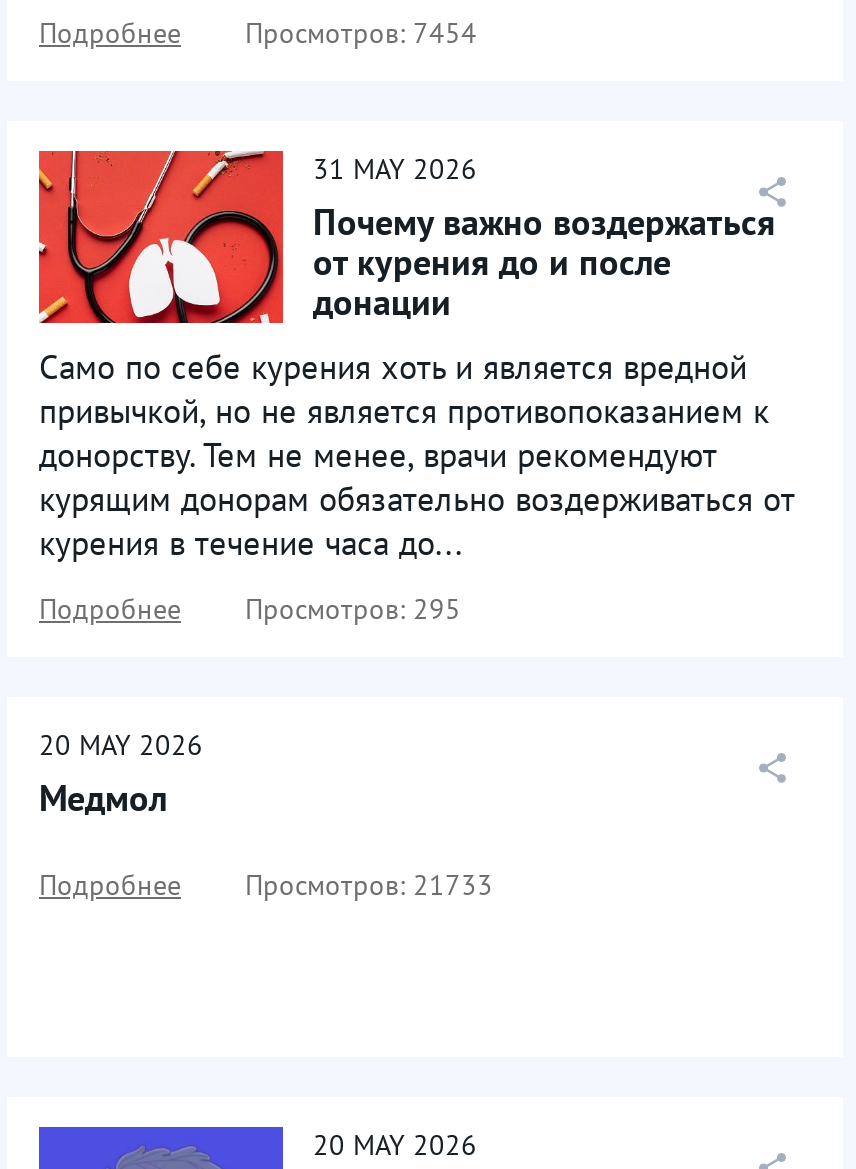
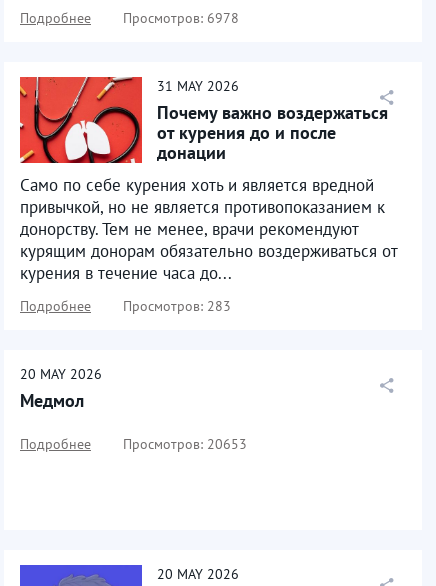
- Подробнее Просмотров: 7454
+ Подробнее Просмотров: 6978

- Подробнее Просмотров: 295
+ Подробнее Просмотров: 283

- Подробнее Просмотров: 21733
+ Подробнее Просмотров: 20653
